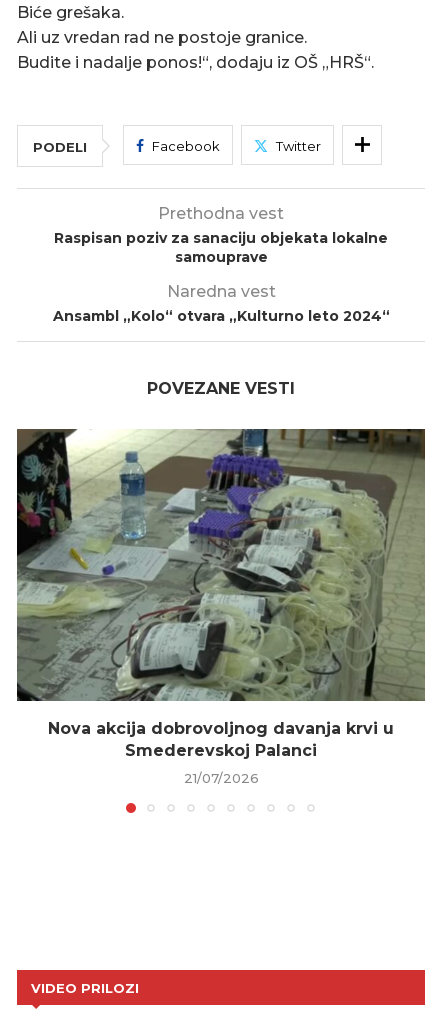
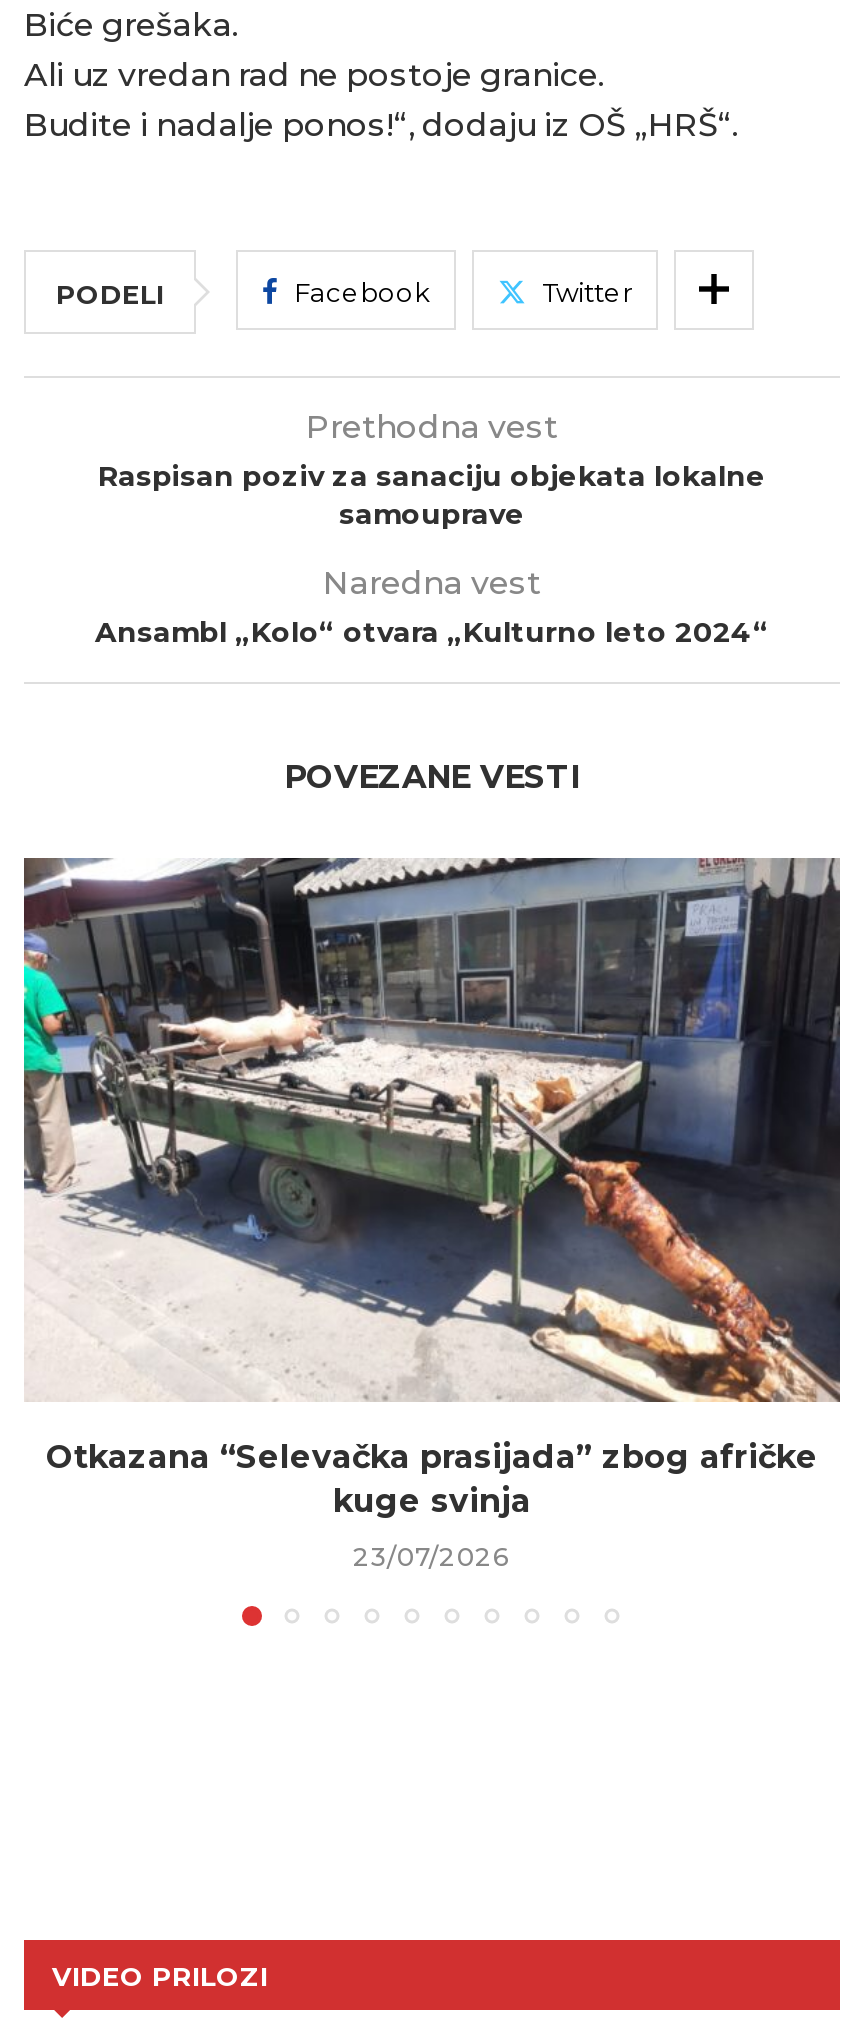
- [image]
- Nova akcija dobrovoljnog davanja krvi u
- Smederevskoj Palanci
+ [image]
+ Otkazana “Selevačka prasijada” zbog afričke
+ kuge svinja

- 21/07/2026
+ 23/07/2026
